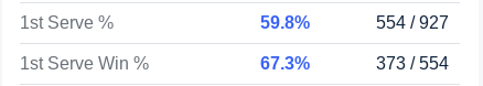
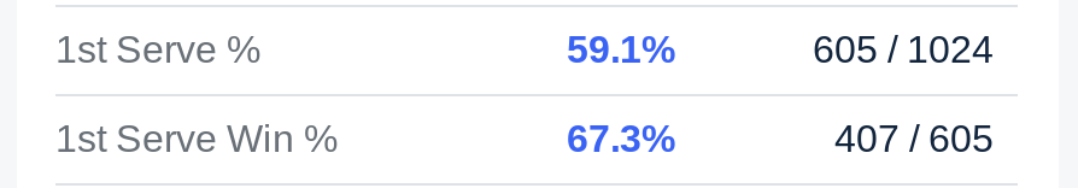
- 59.8%
+ 59.1%

- 554 / 927
+ 605 / 1024

- 373 / 554
+ 407 / 605
